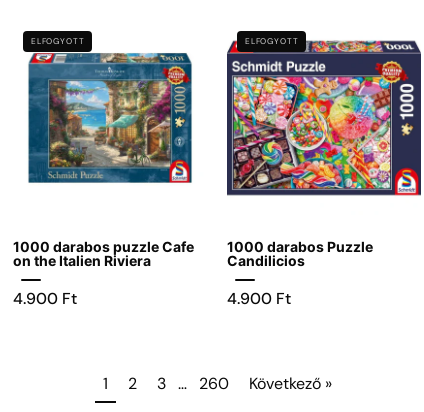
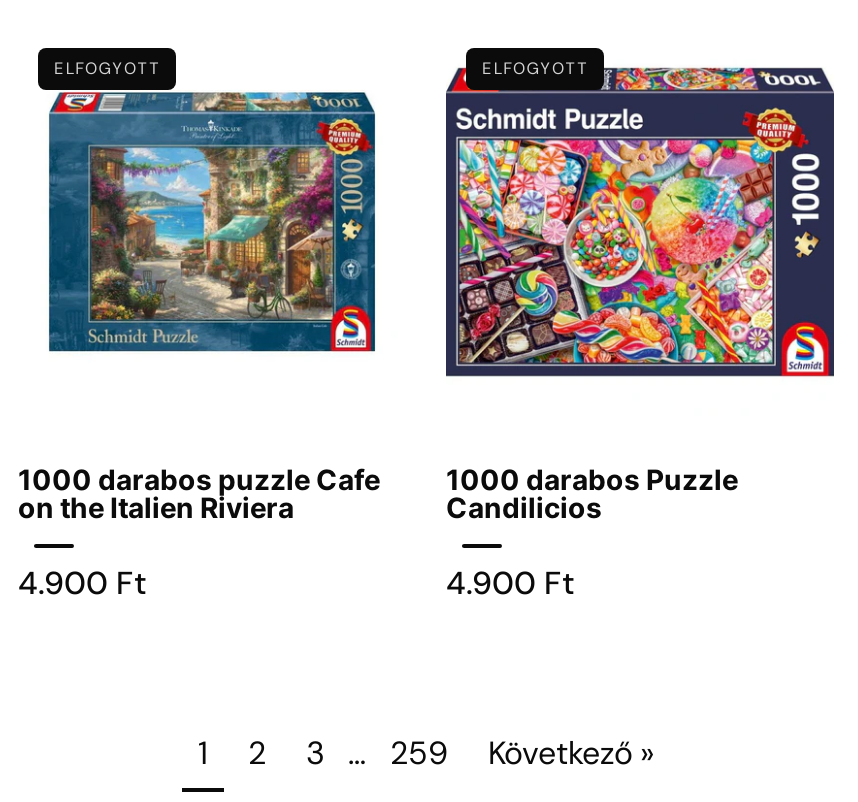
- 3 … 260
+ 3 … 259
